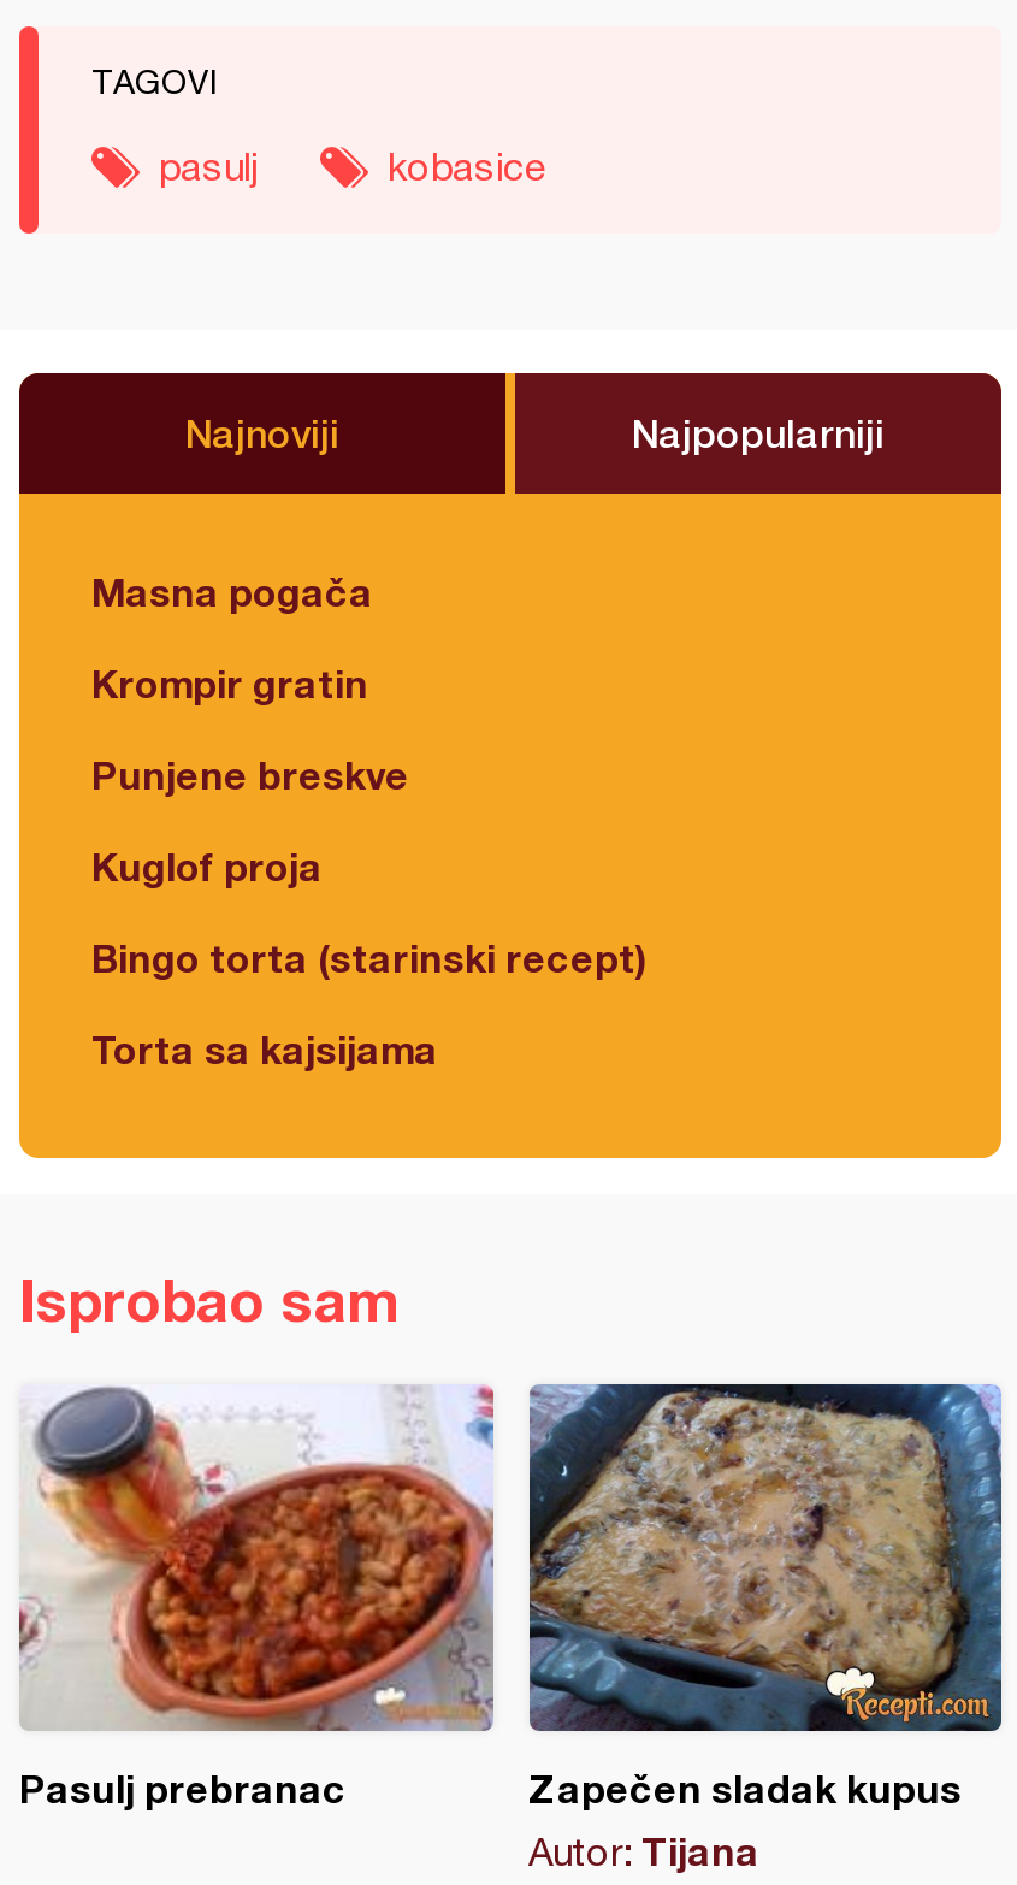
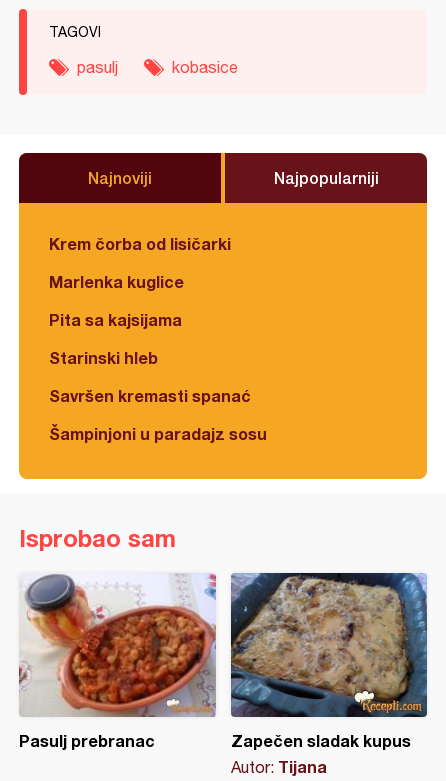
- Masna pogača
+ Krem čorba od lisičarki

- Krompir gratin
+ Marlenka kuglice

- Punjene breskve
+ Pita sa kajsijama

- Kuglof proja
+ Starinski hleb

- Bingo torta (starinski recept)
+ Savršen kremasti spanać

- Torta sa kajsijama
+ Šampinjoni u paradajz sosu
